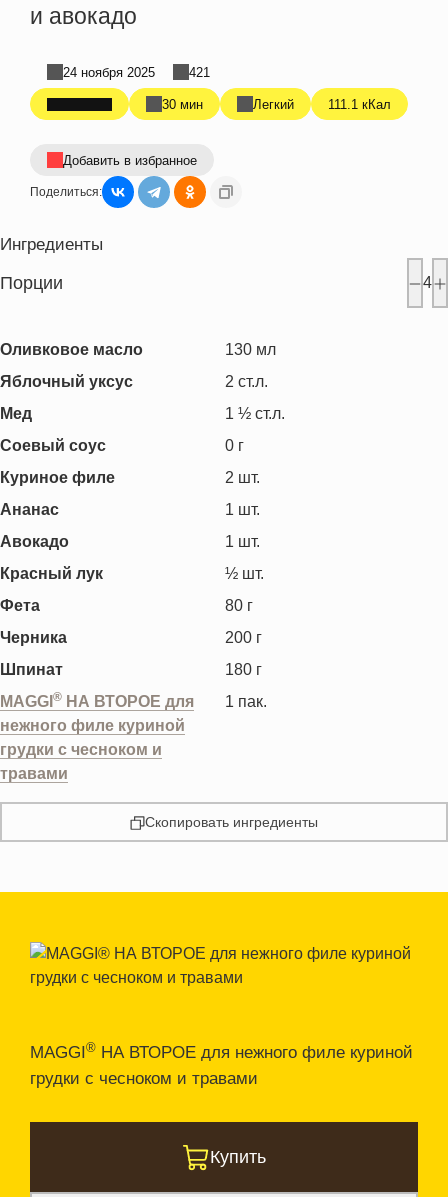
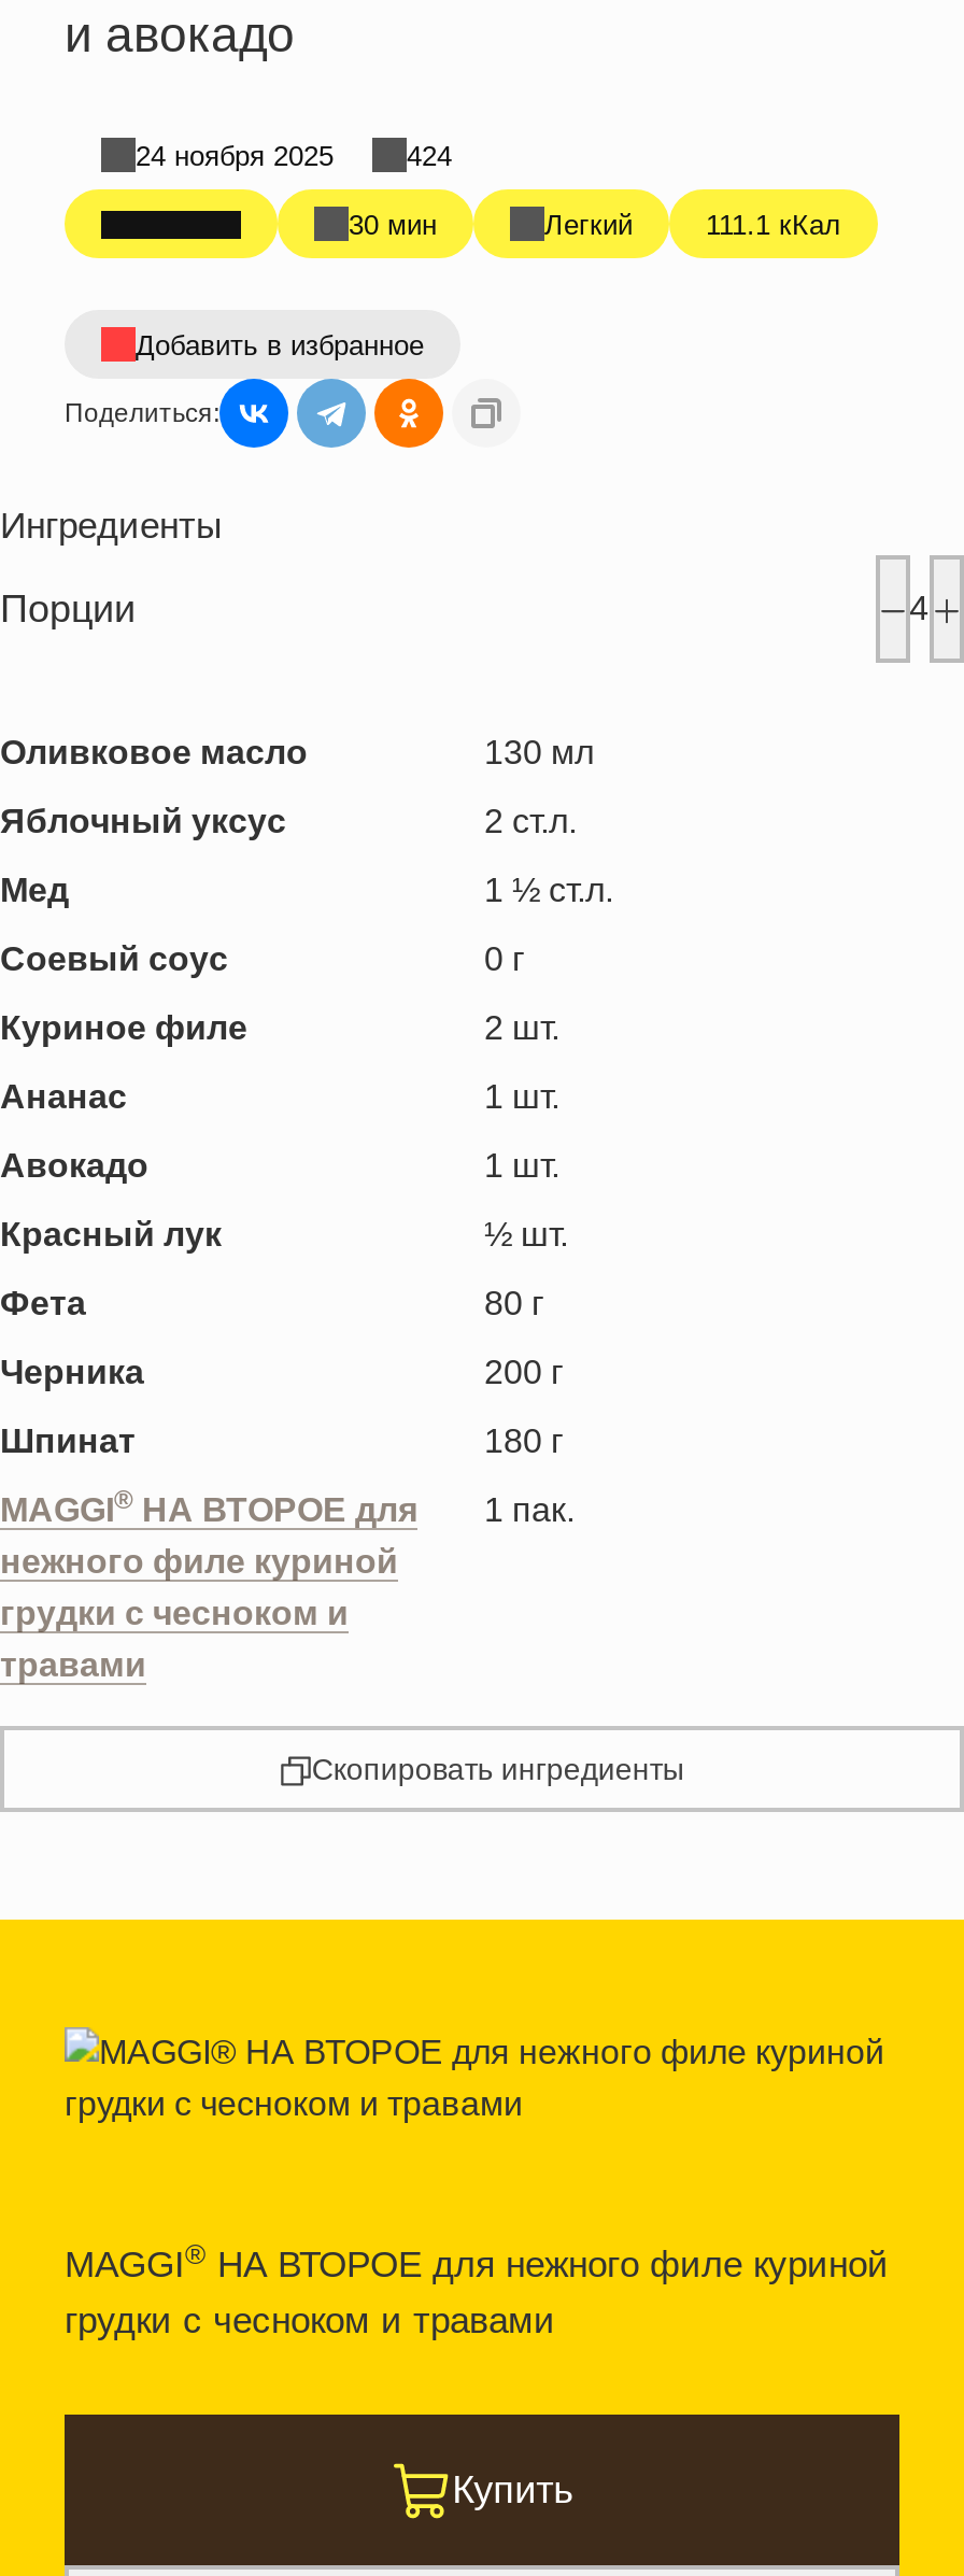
- 421
+ 424
